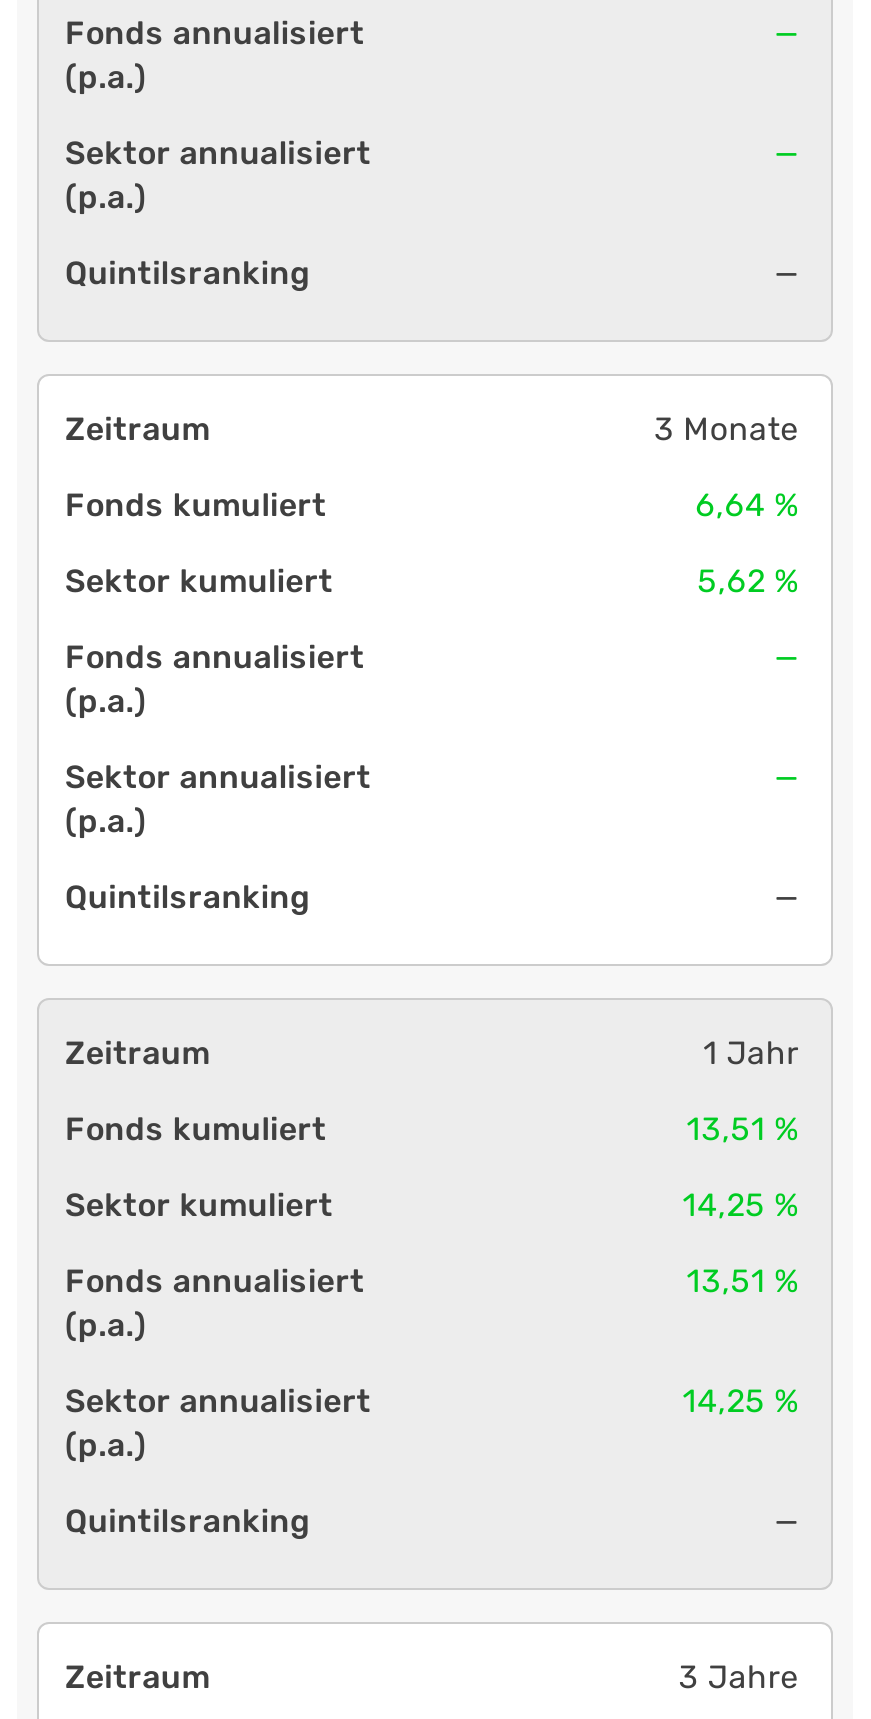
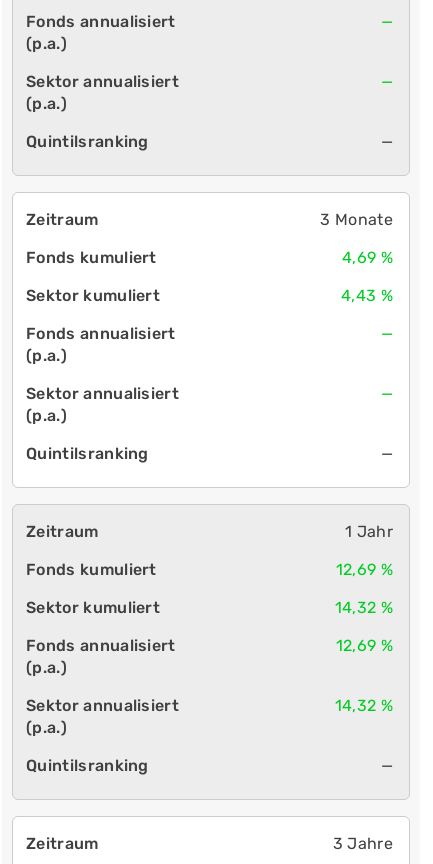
- 6,64 %
+ 4,69 %

- 5,62 %
+ 4,43 %

- 13,51 %
+ 12,69 %

- 14,25 %
+ 14,32 %

- 13,51 %
+ 12,69 %

- 14,25 %
+ 14,32 %
